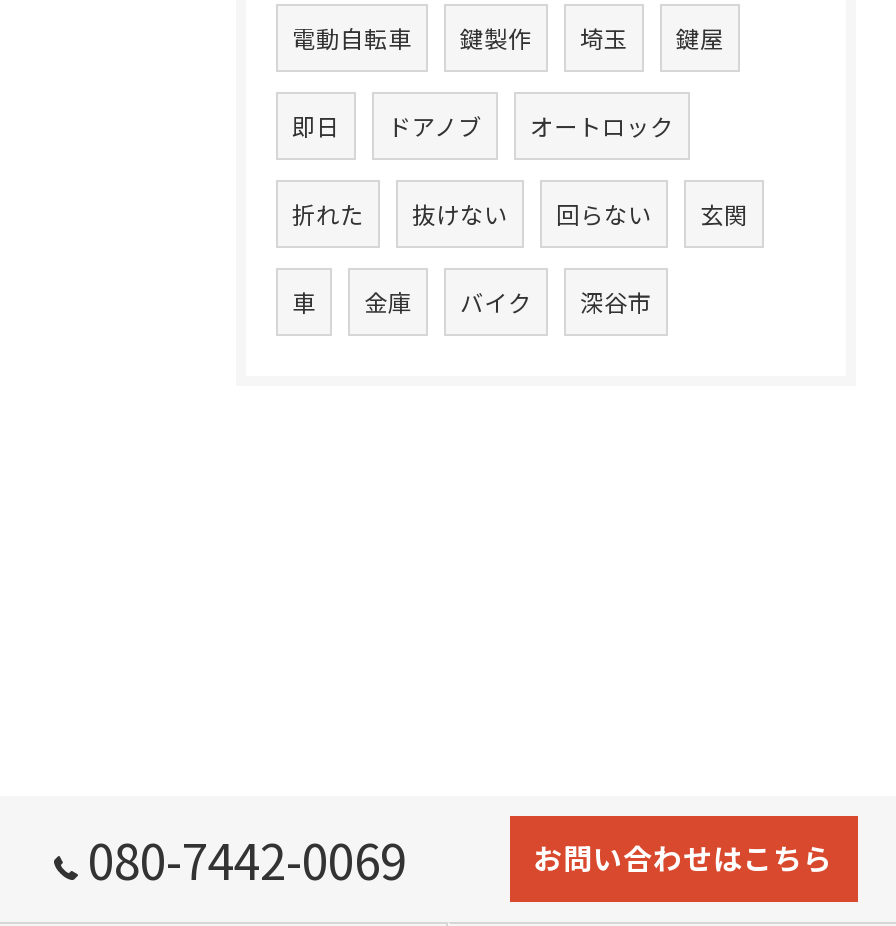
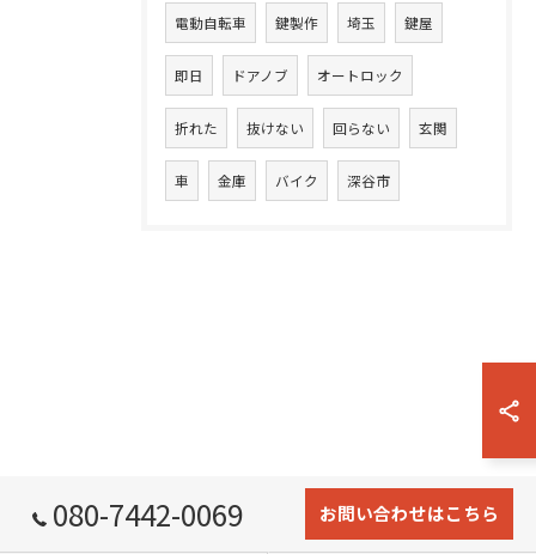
+ [image]
